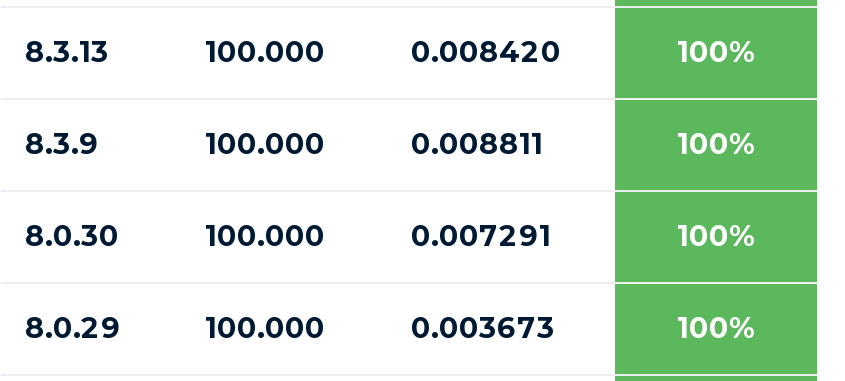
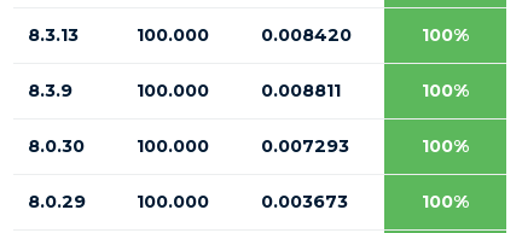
- 0.007291
+ 0.007293
